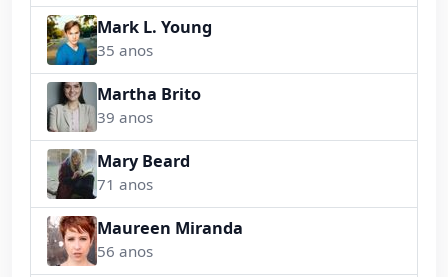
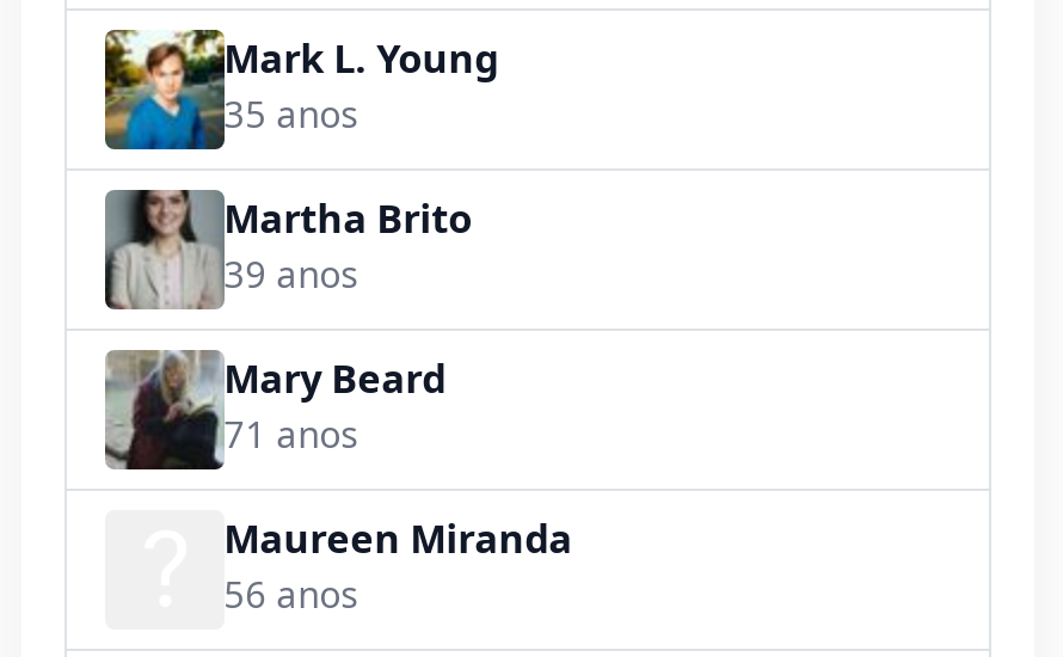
- [image]
